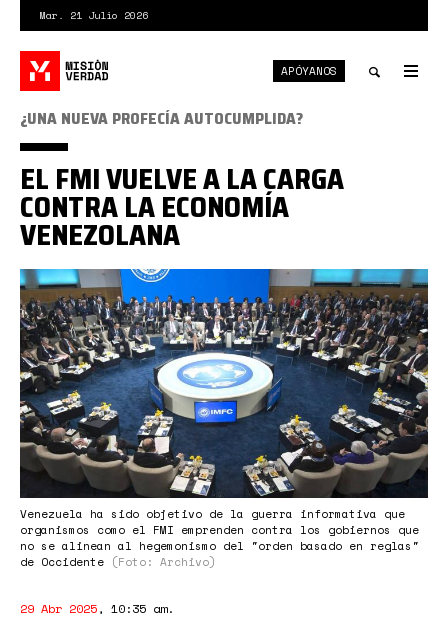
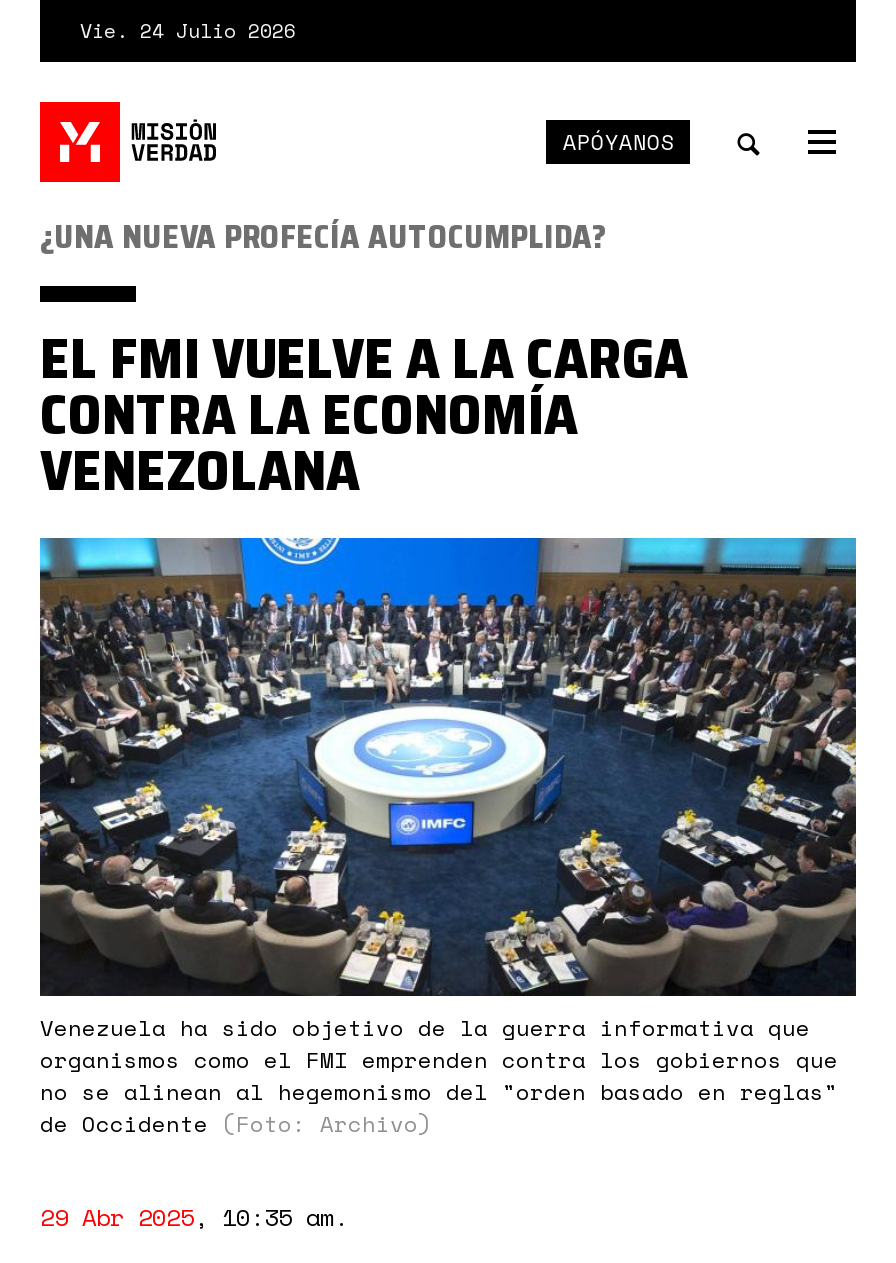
- Mar. 21 Julio 2026
+ Vie. 24 Julio 2026
